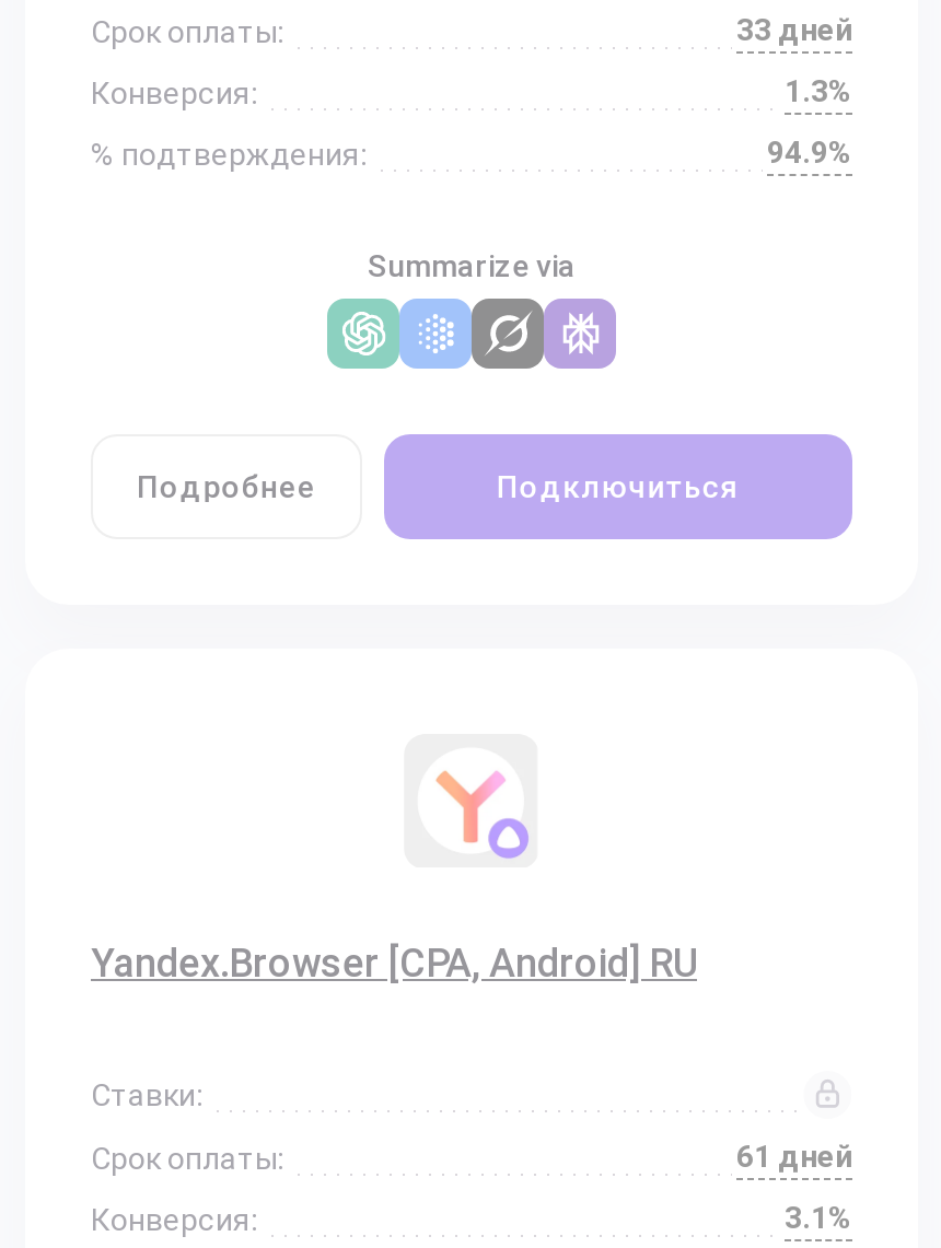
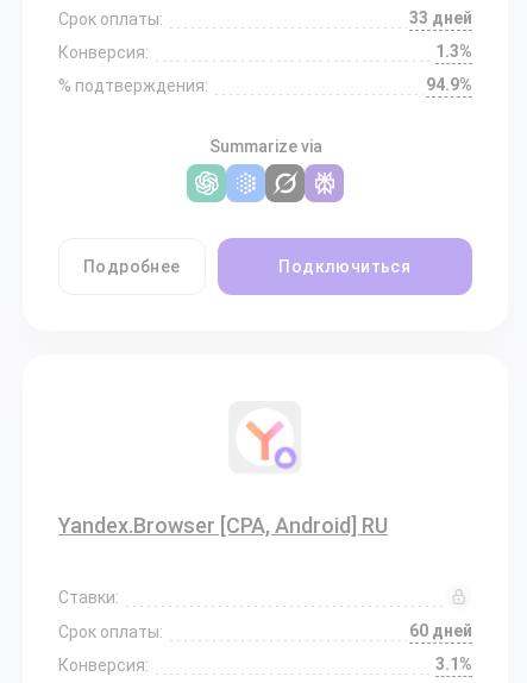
- 61 дней
+ 60 дней
